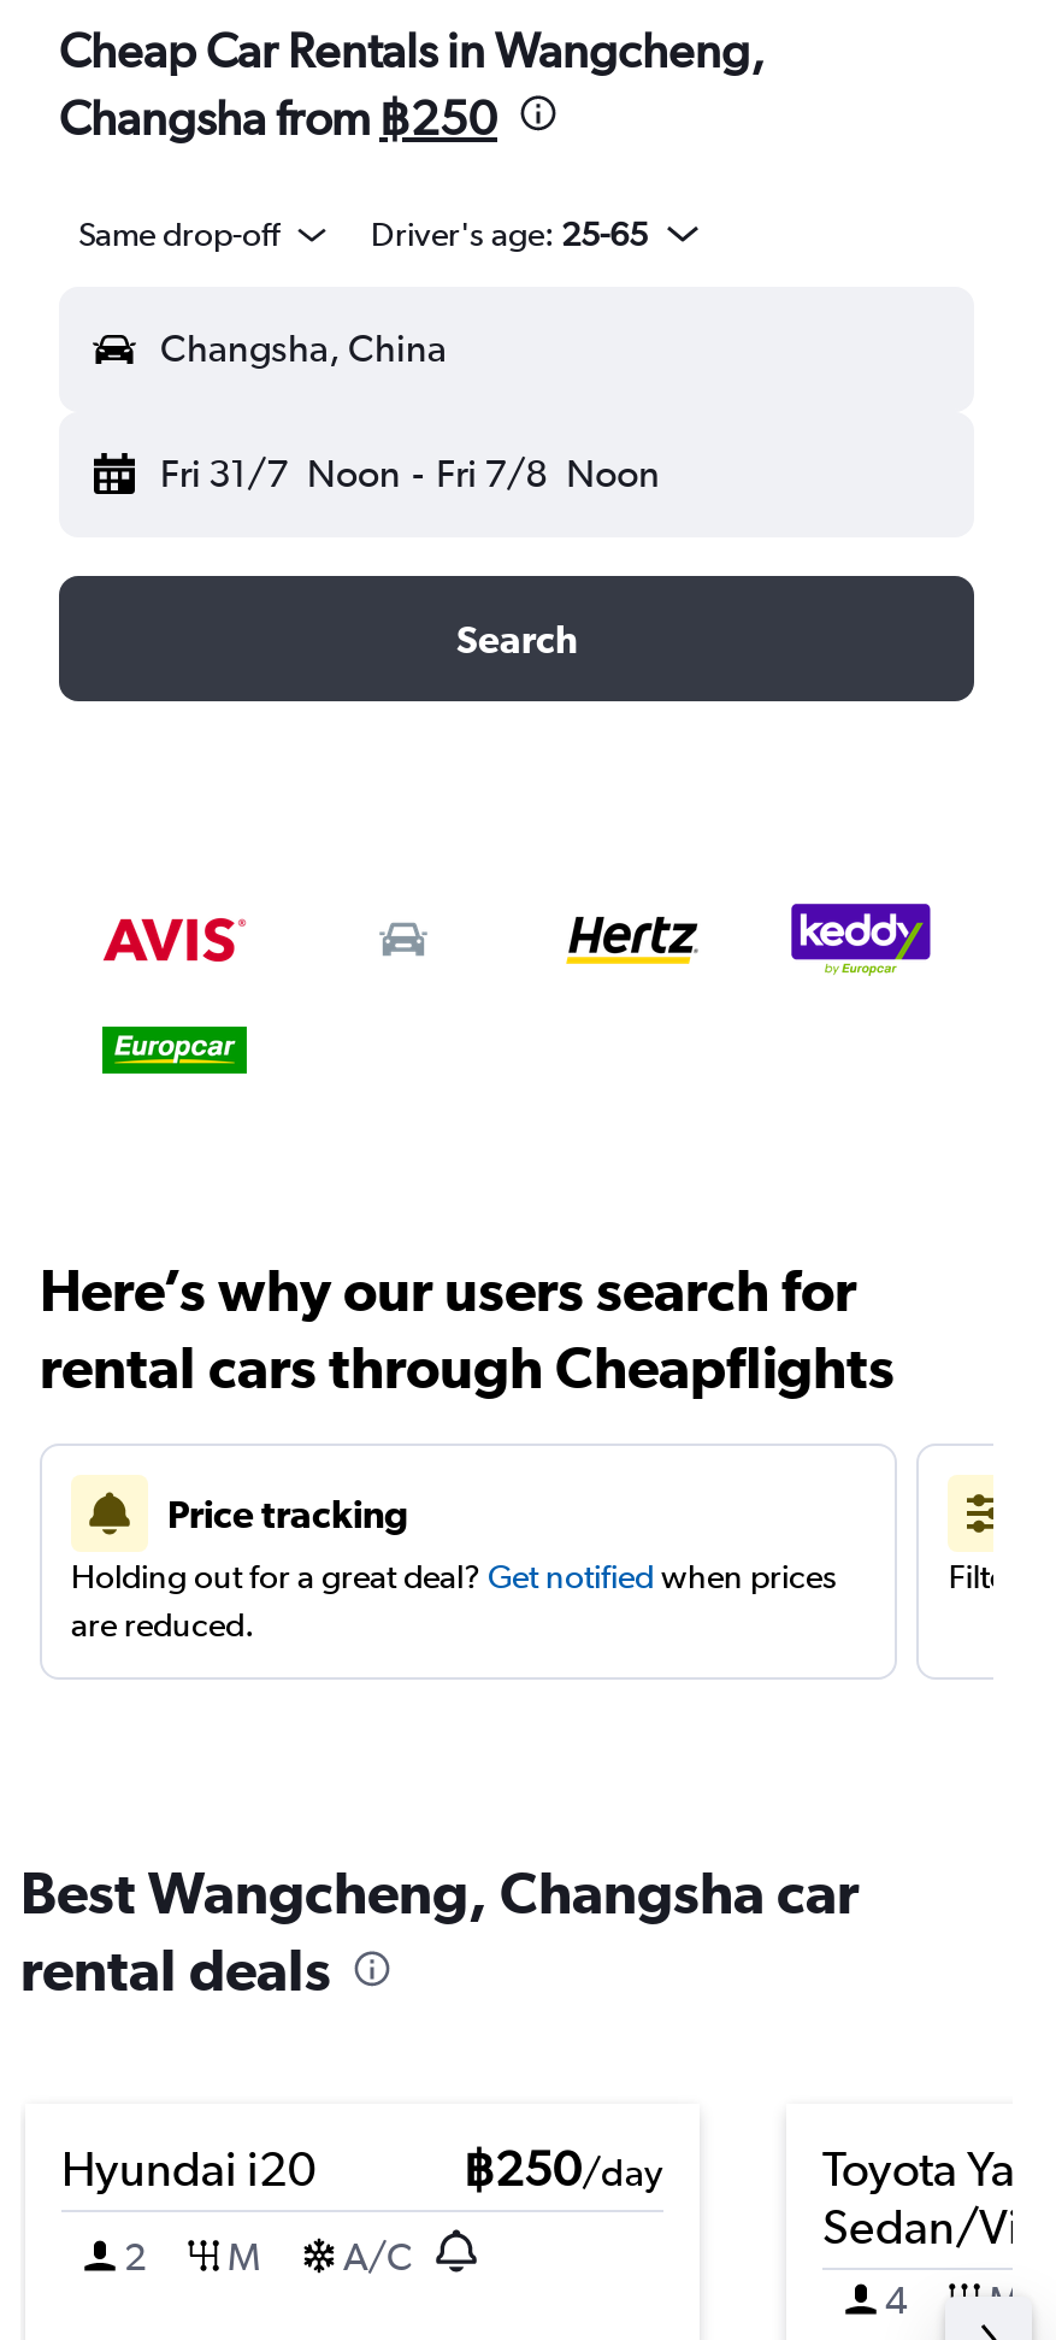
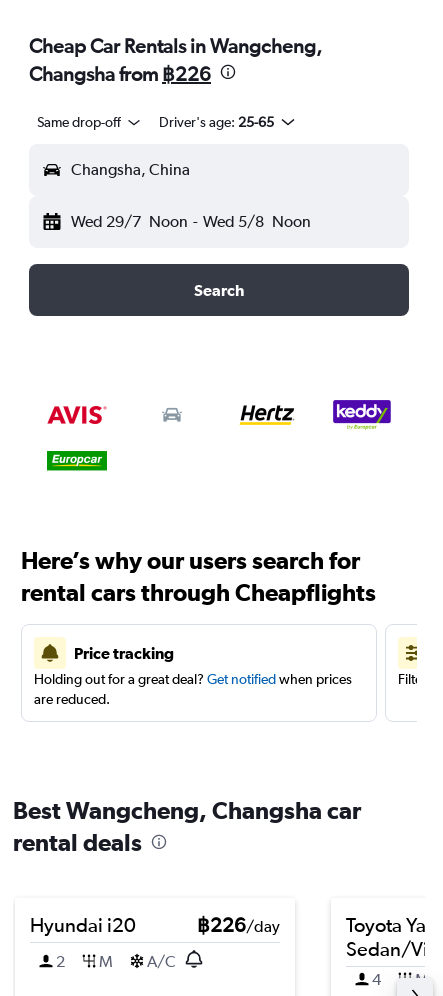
- Changsha from฿250
+ Changsha from฿226

- Fri 31/7 Noon - Fri 7/8 Noon
+ Wed 29/7 Noon - Wed 5/8 Noon

- ฿250/day
+ ฿226/day
